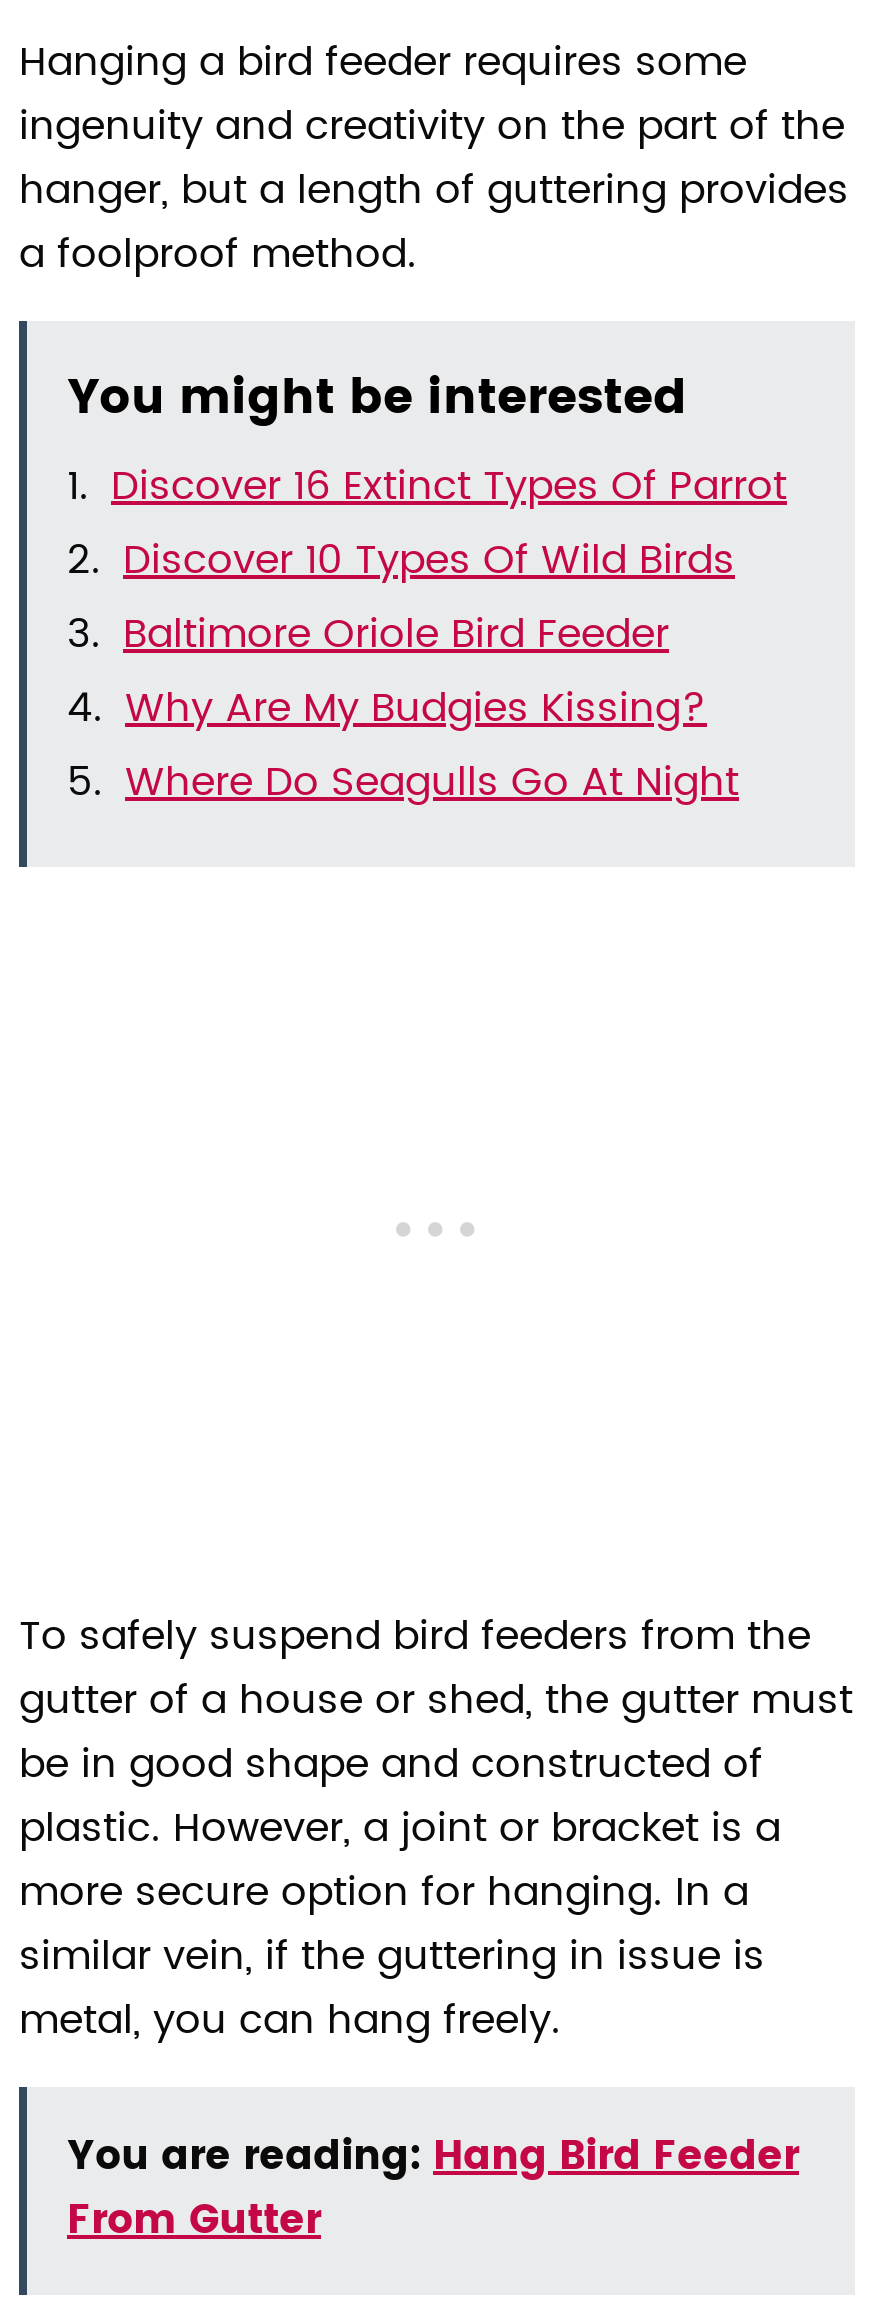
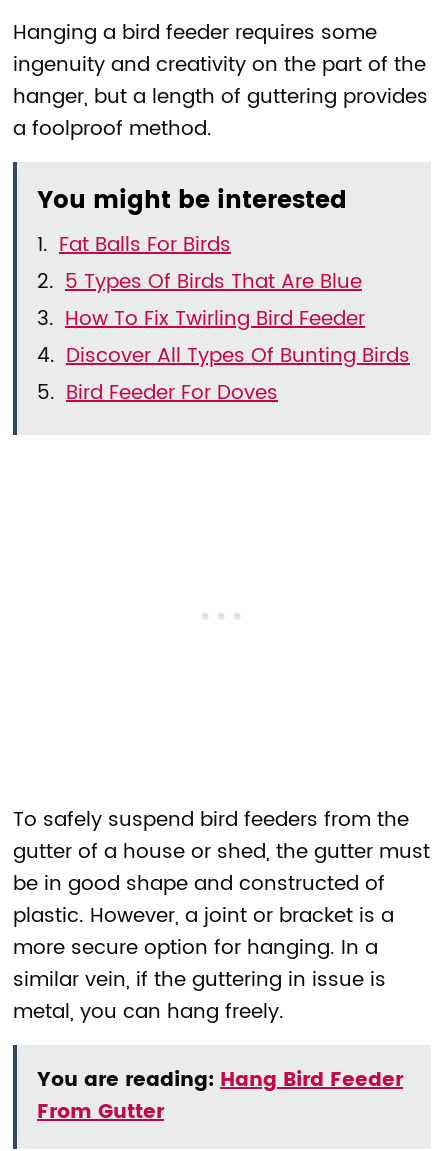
- Discover 16 Extinct Types Of Parrot
- Discover 10 Types Of Wild Birds
- Baltimore Oriole Bird Feeder
- Why Are My Budgies Kissing?
- Where Do Seagulls Go At Night
+ Fat Balls For Birds
+ 5 Types Of Birds That Are Blue
+ How To Fix Twirling Bird Feeder
+ Discover All Types Of Bunting Birds
+ Bird Feeder For Doves
